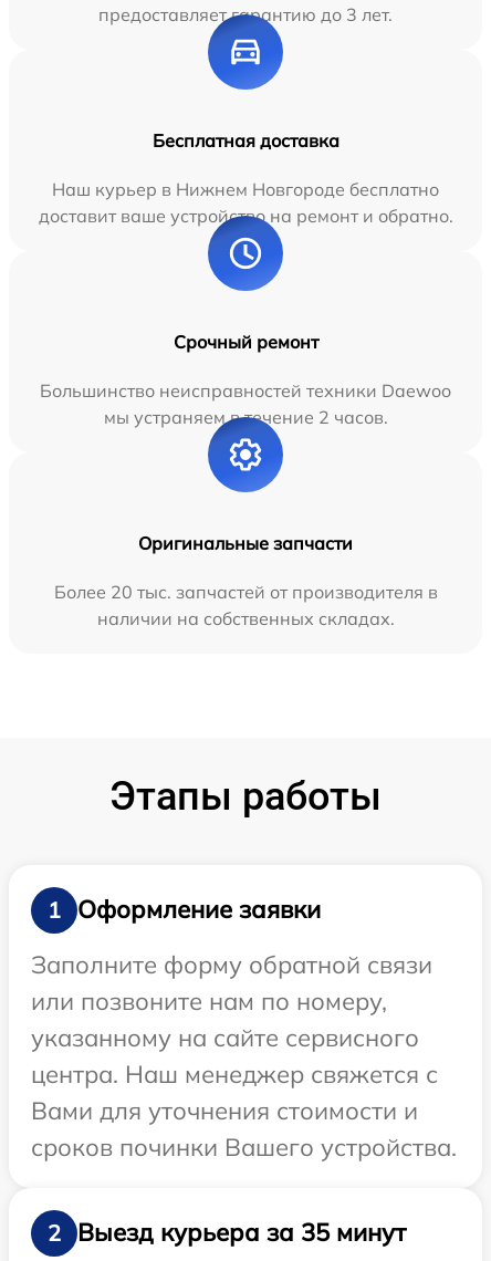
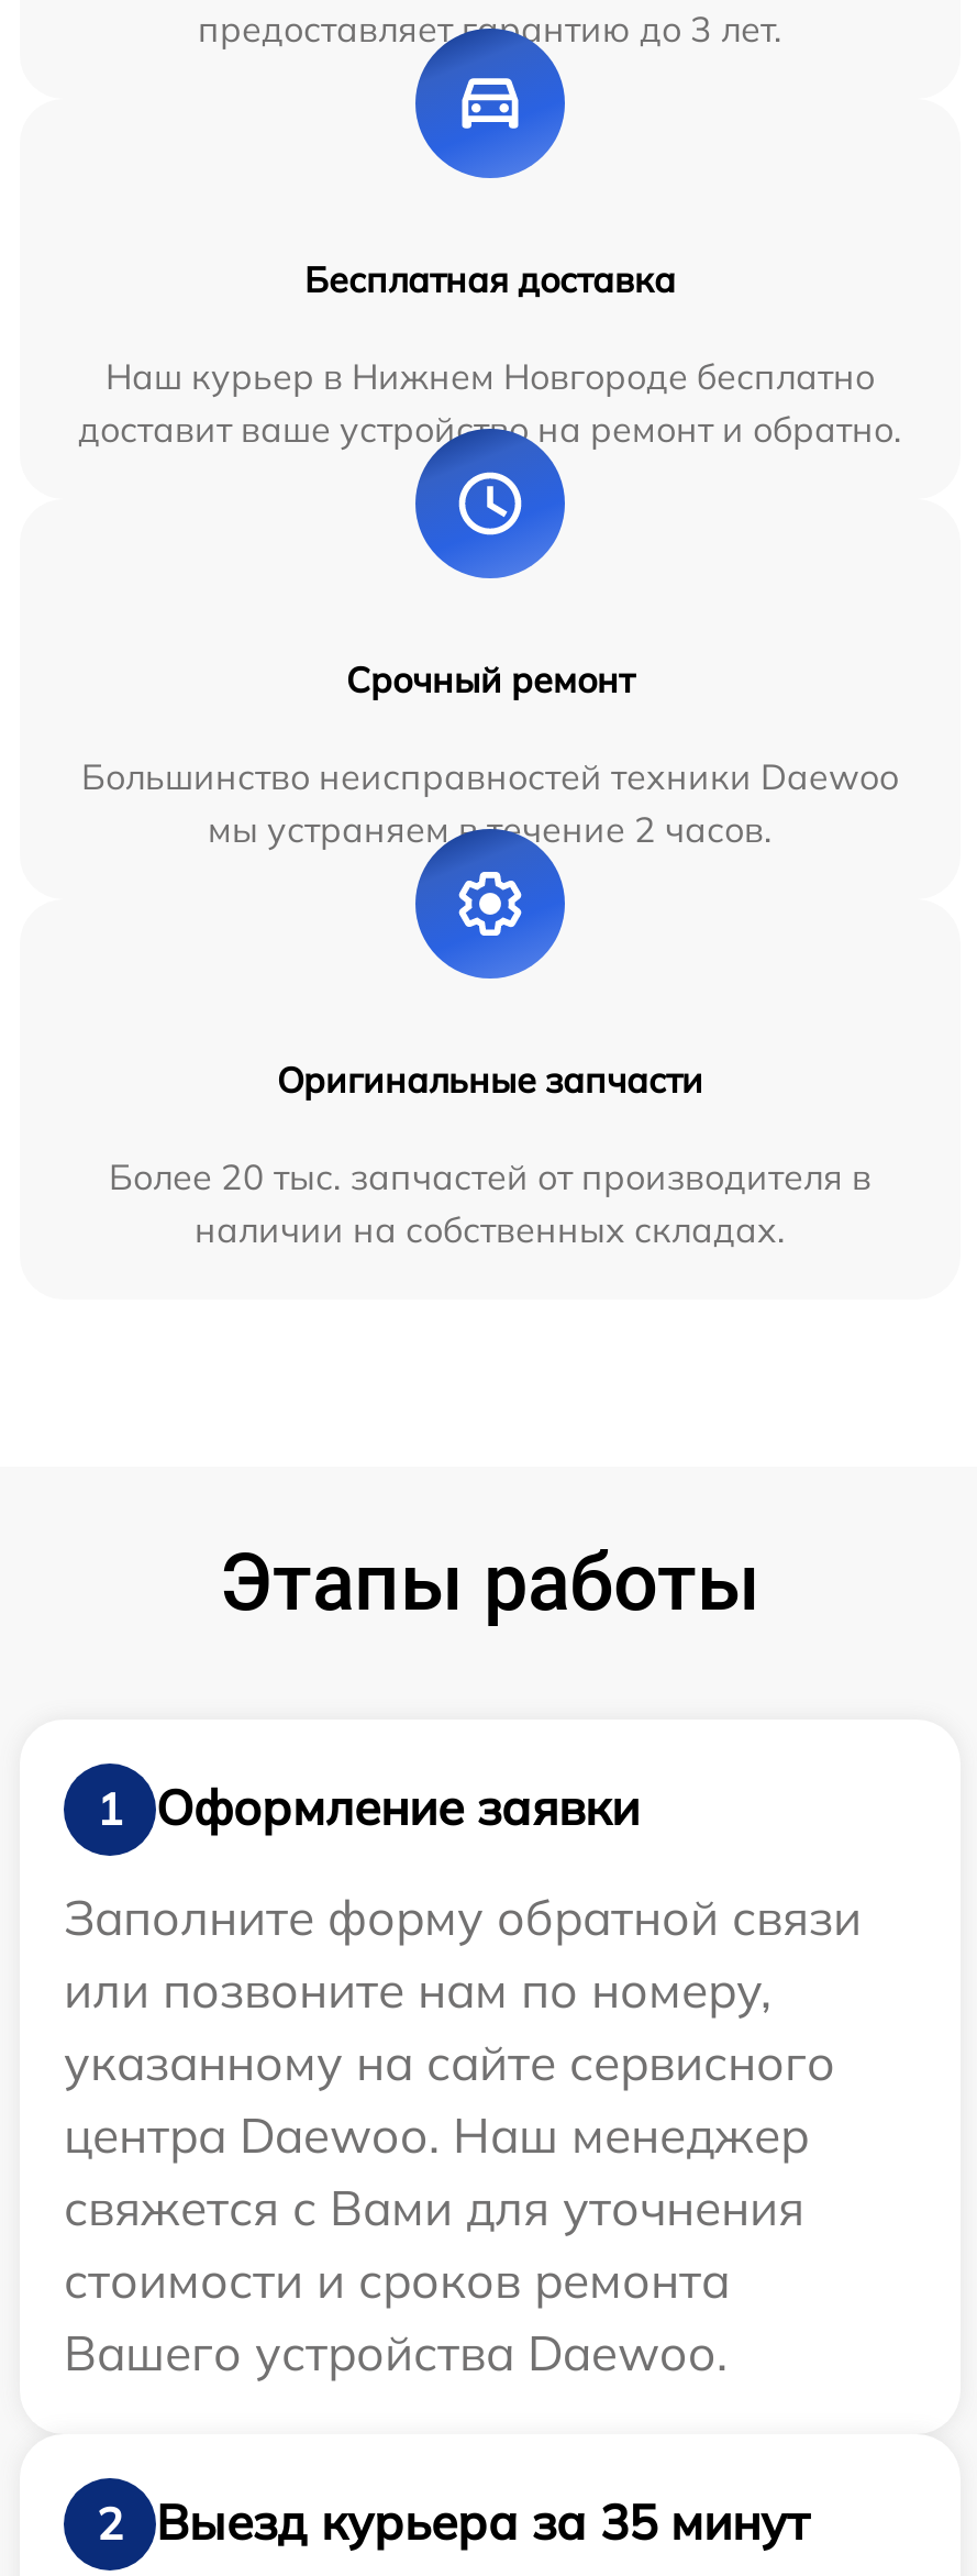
- центра. Наш менеджер свяжется с
- Вами для уточнения стоимости и
- сроков починки Вашего устройства.
+ центра Daewoo. Наш менеджер
+ свяжется с Вами для уточнения
+ стоимости и сроков ремонта
+ Вашего устройства Daewoo.
